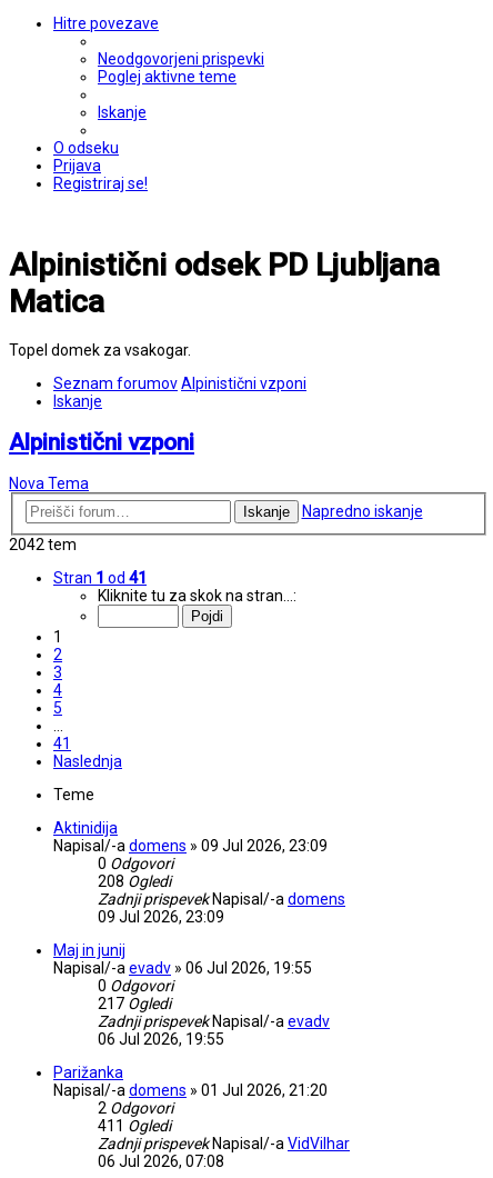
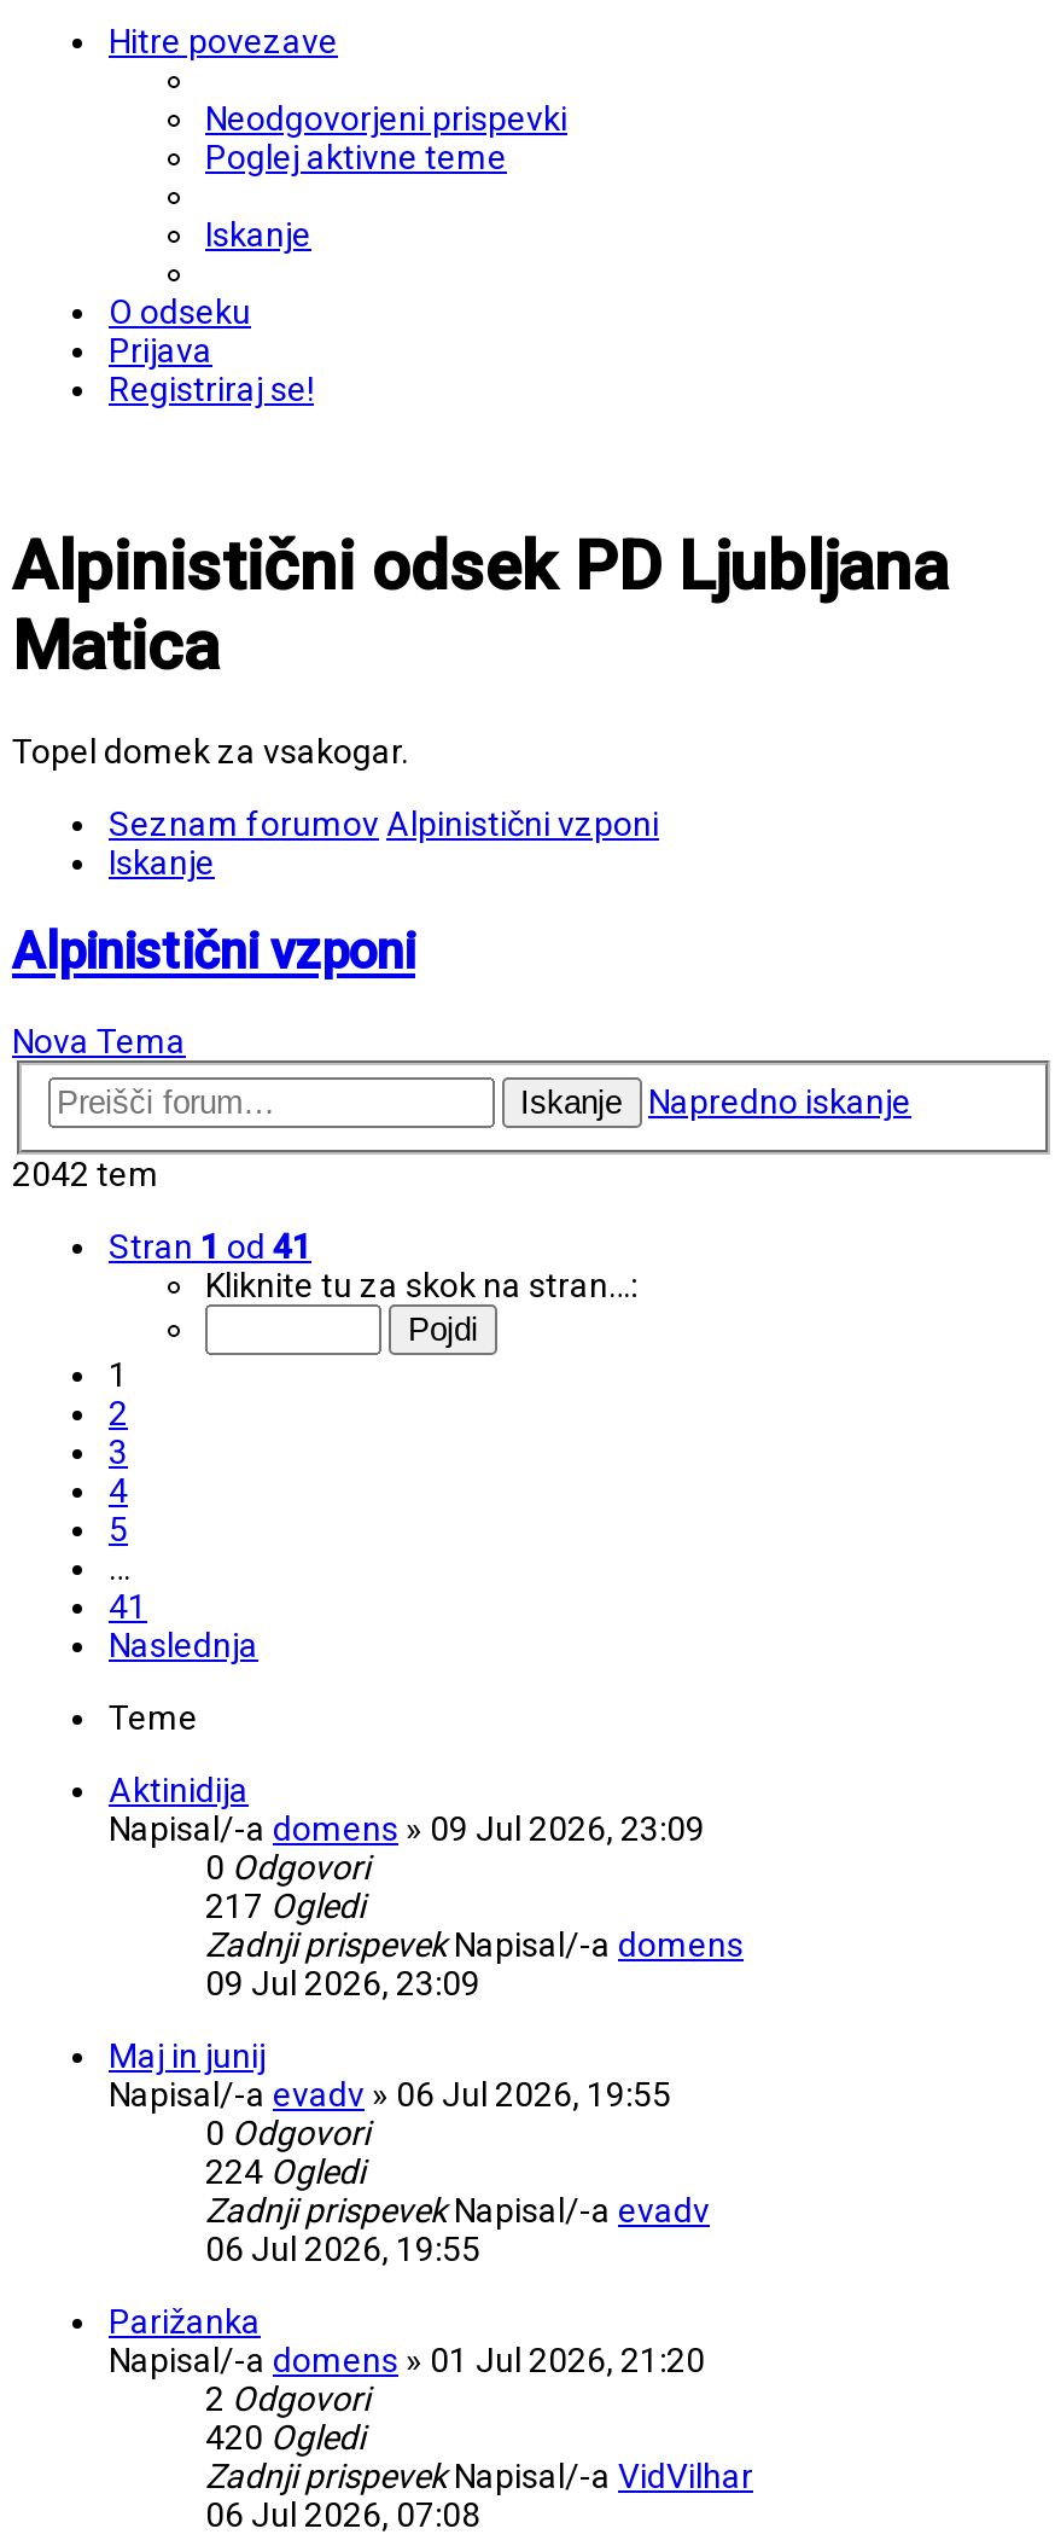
- 208 Ogledi
+ 217 Ogledi

- 217 Ogledi
+ 224 Ogledi

- 411 Ogledi
+ 420 Ogledi
